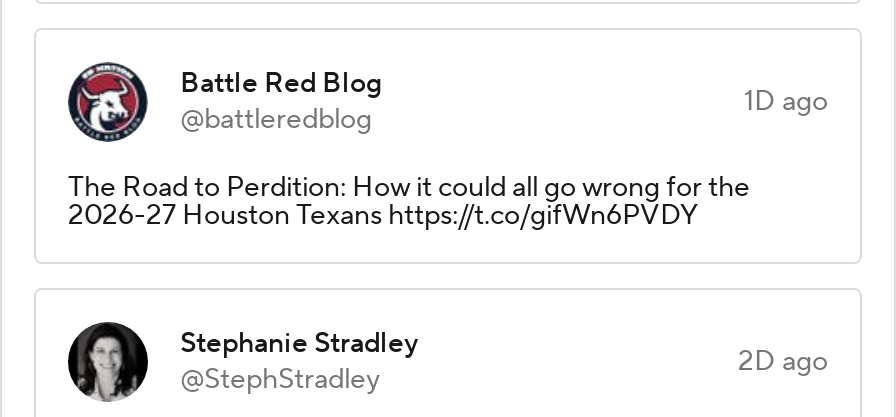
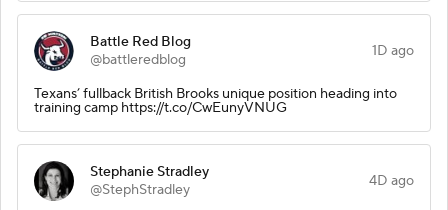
- The Road to Perdition: How it could all go wrong for the
- 2026-27 Houston Texans https://t.co/gifWn6PVDY
+ Texans’ fullback British Brooks unique position heading into
+ training camp https://t.co/CwEunyVNUG

- 2D ago
+ 4D ago
